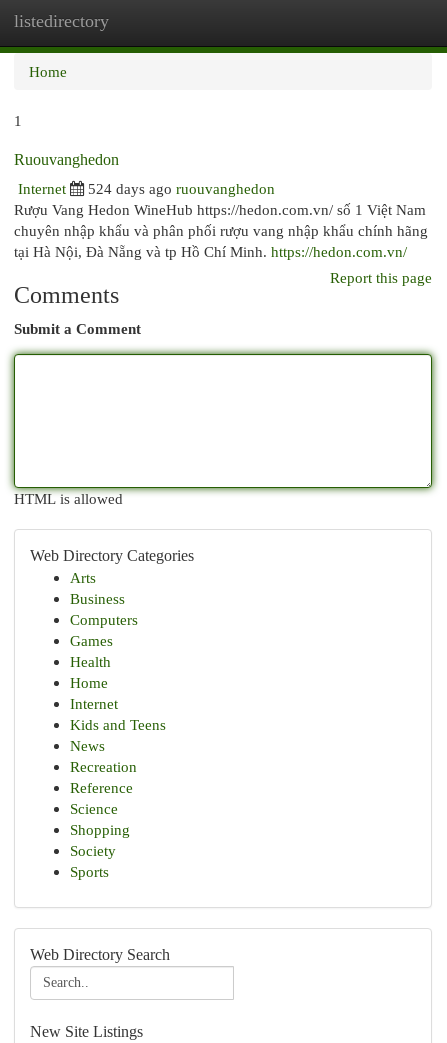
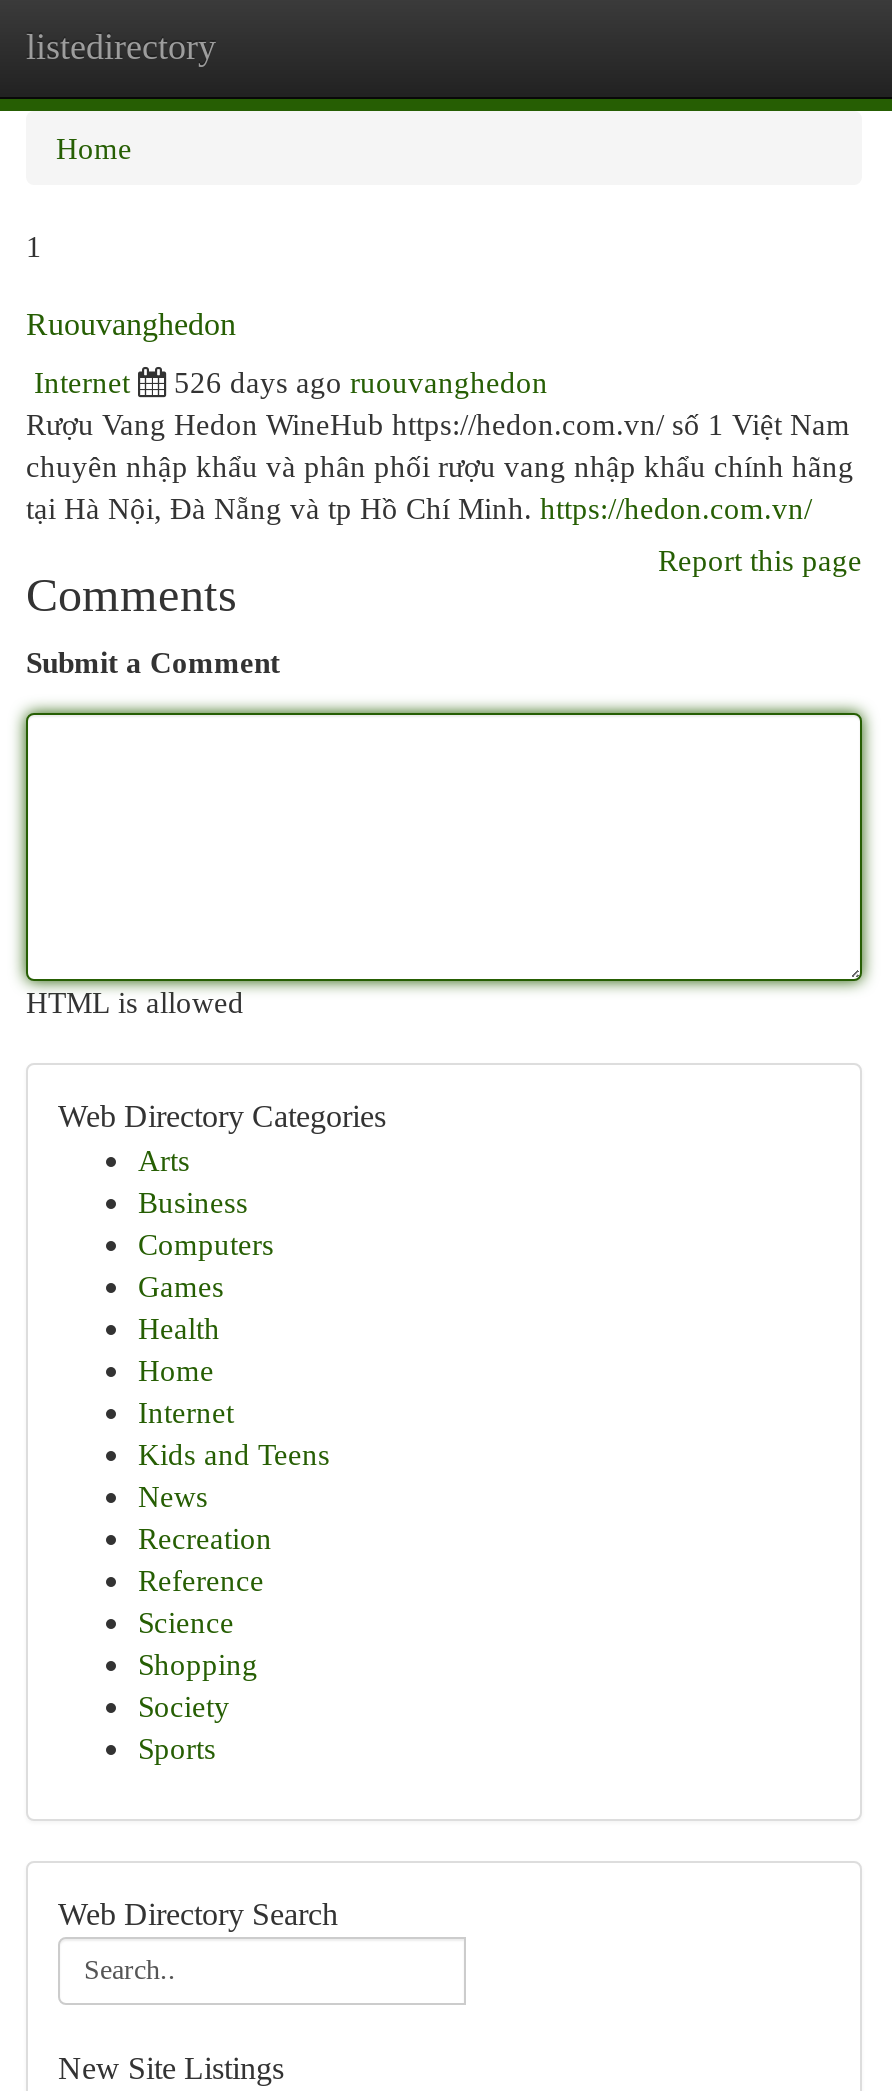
- 524 days ago ruouvanghedon
+ 526 days ago ruouvanghedon
